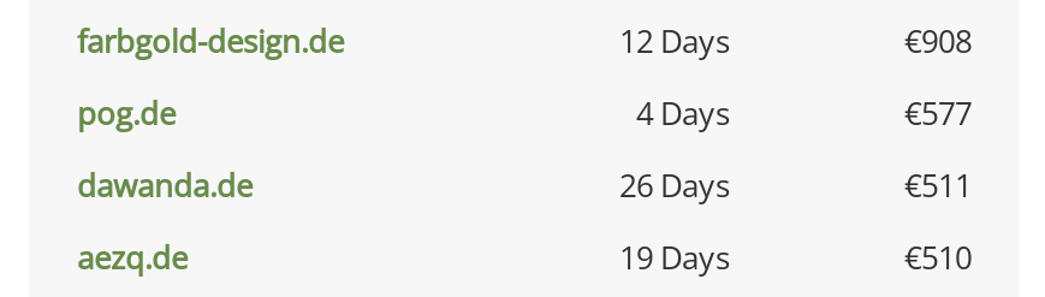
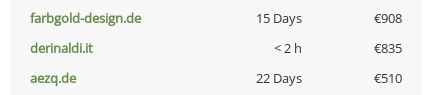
- 12 Days
+ 15 Days

- pog.de
- 4 Days
- €577
- dawanda.de
- 26 Days
- €511
+ derinaldi.it
+ < 2 h
+ €835

- 19 Days
+ 22 Days
